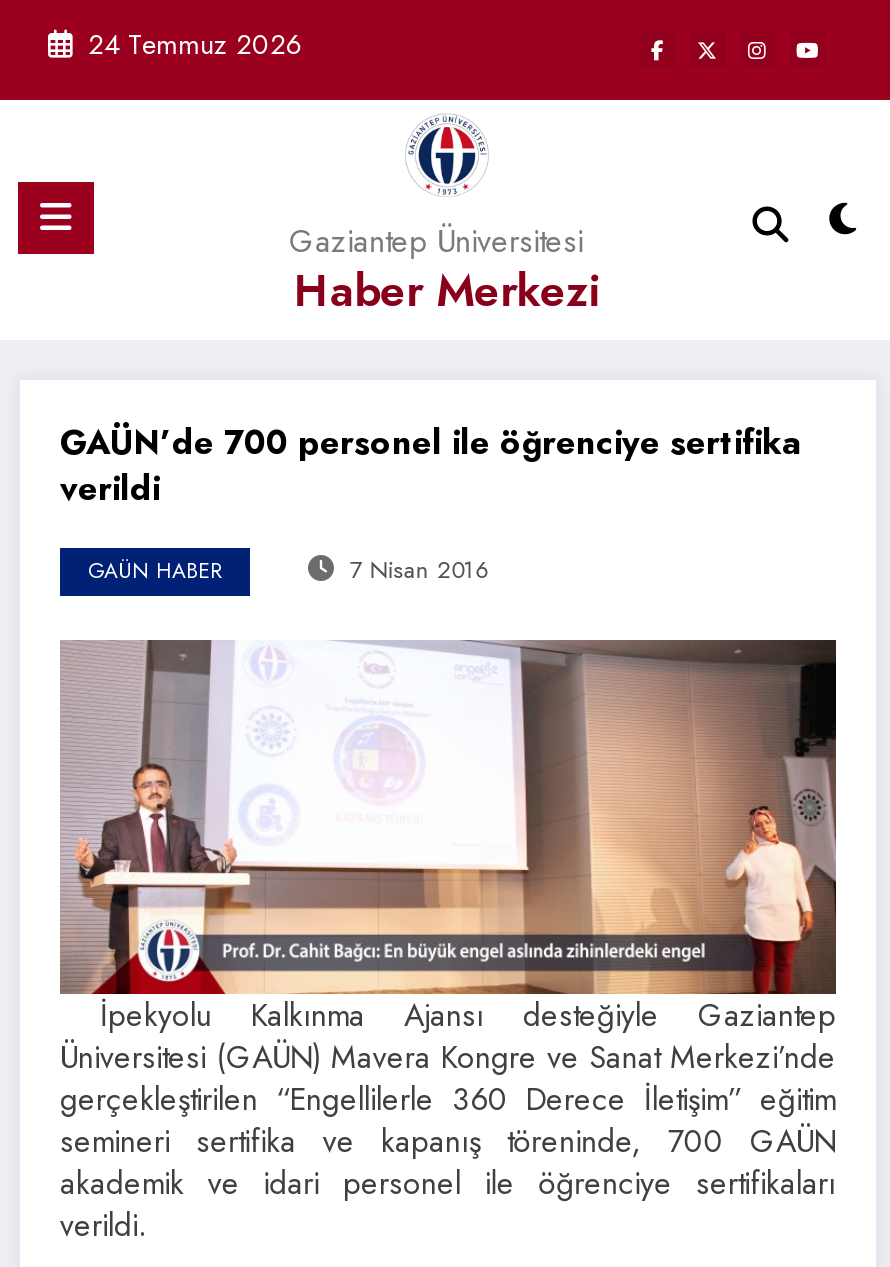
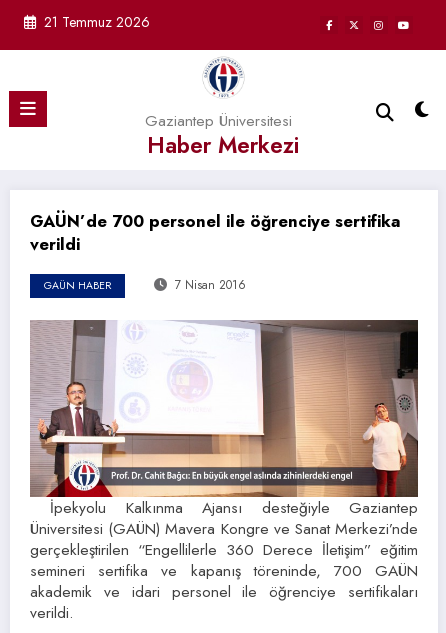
- 24 Temmuz 2026
+ 21 Temmuz 2026
